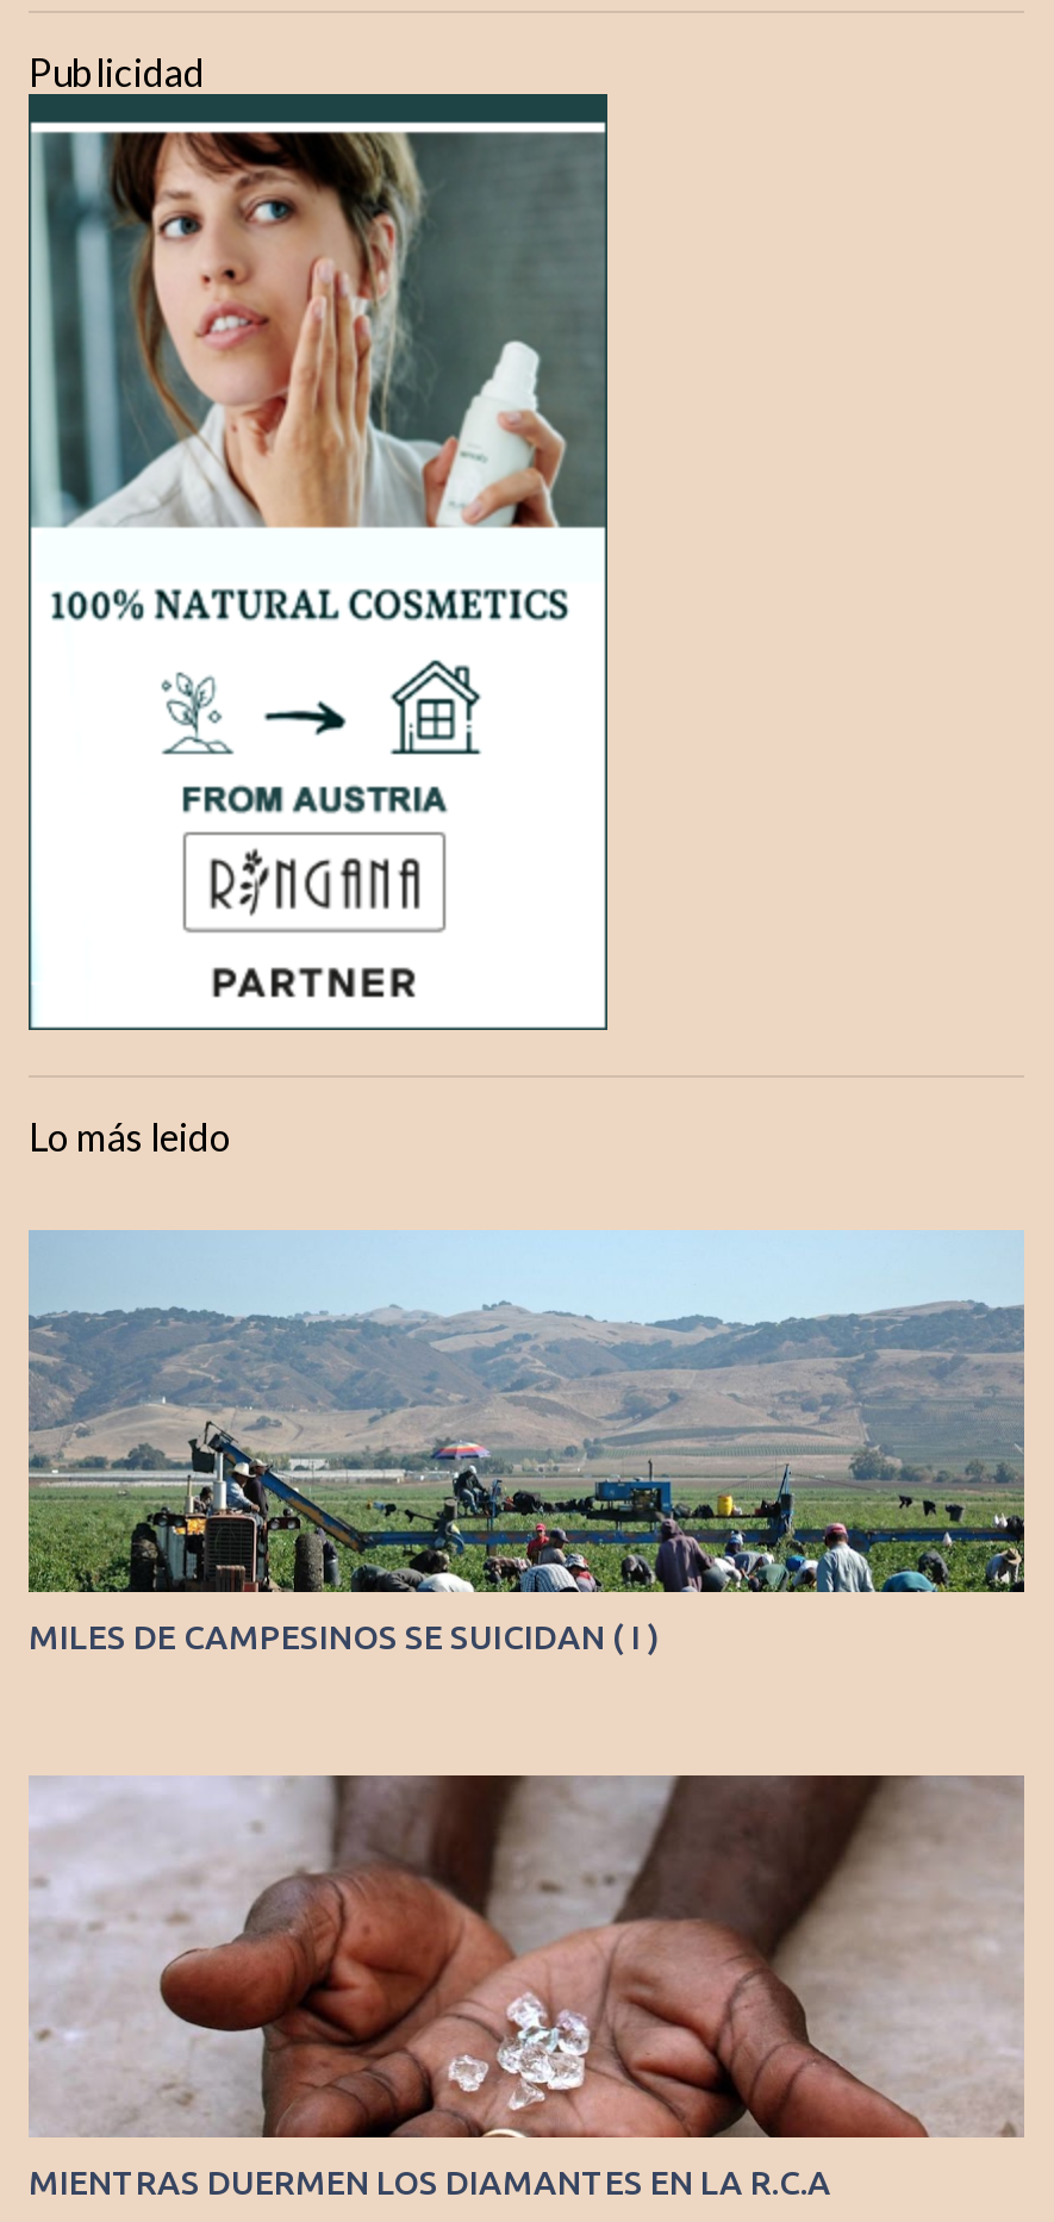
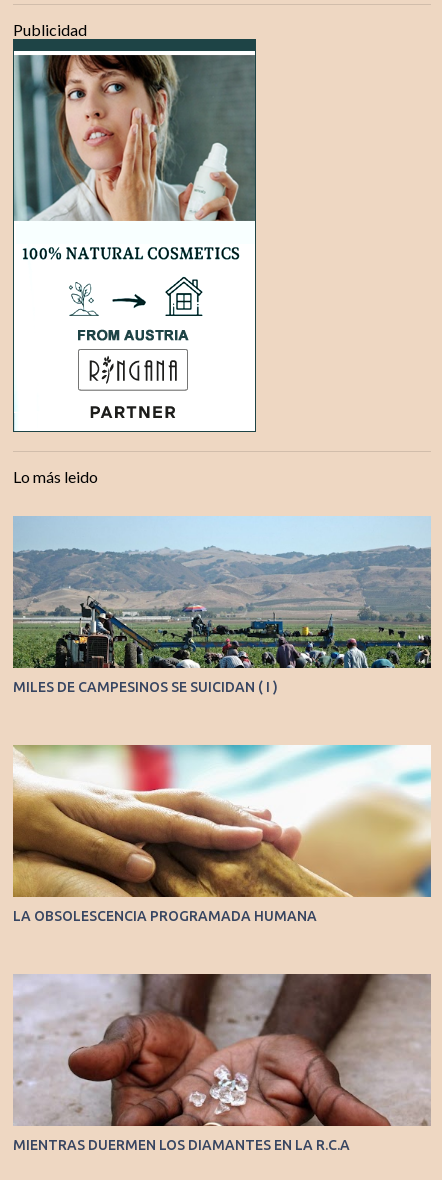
+ [image]
+ LA OBSOLESCENCIA PROGRAMADA HUMANA
